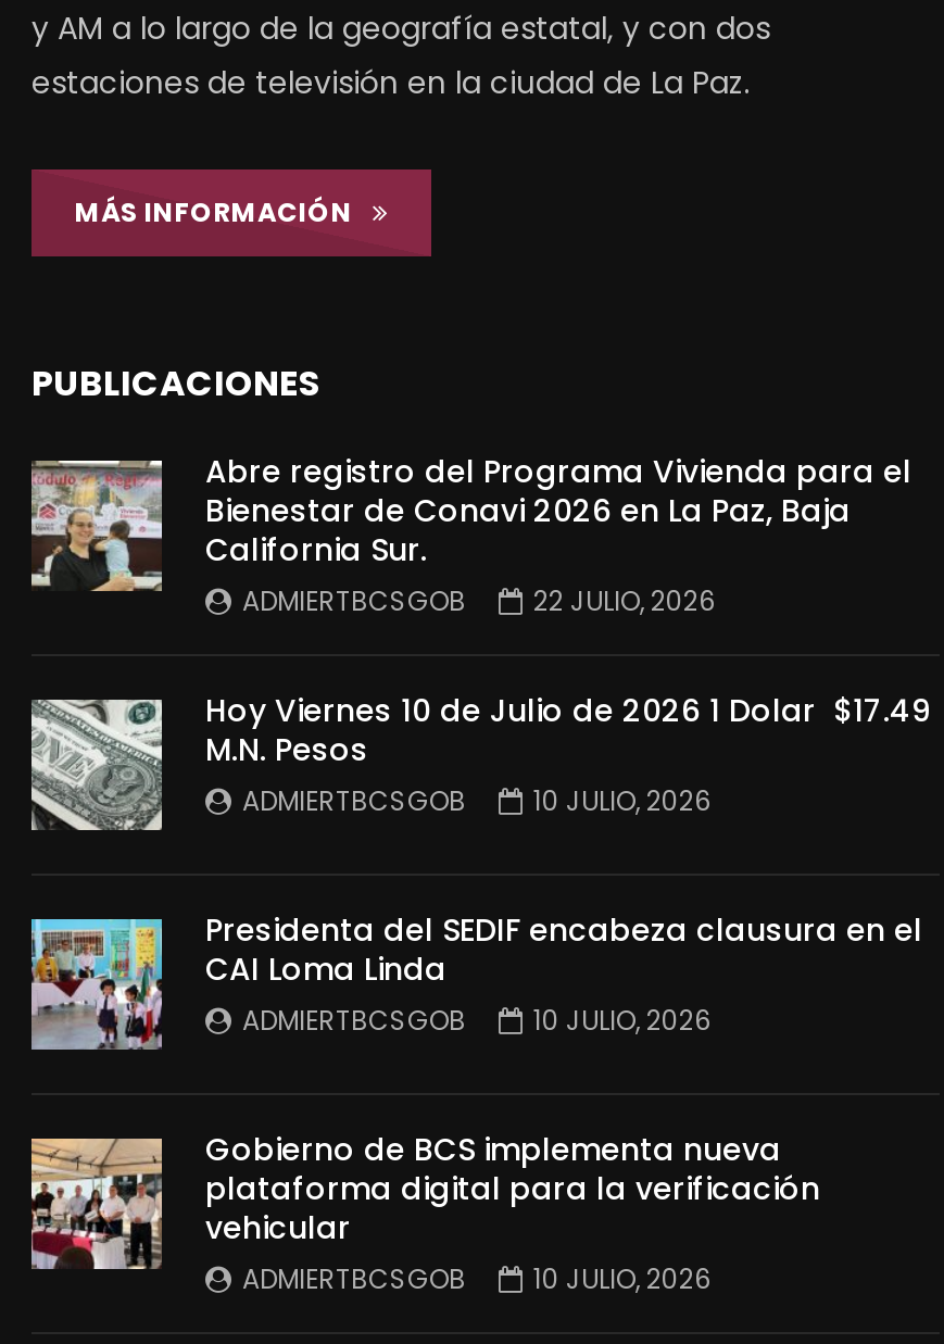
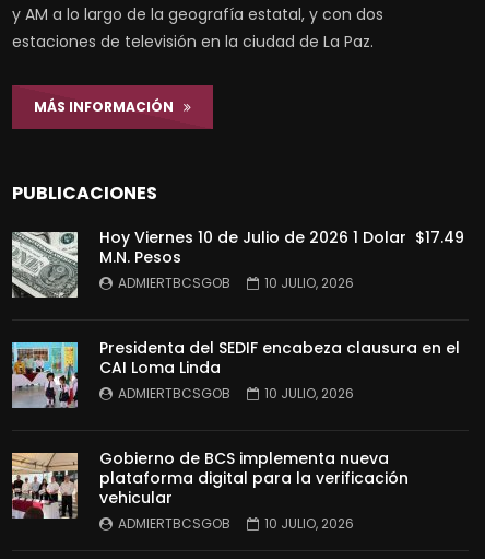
- [image]
- Abre registro del Programa Vivienda para el
- Bienestar de Conavi 2026 en La Paz, Baja
- California Sur.
- ADMIERTBCSGOB
- 22 JULIO, 2026
